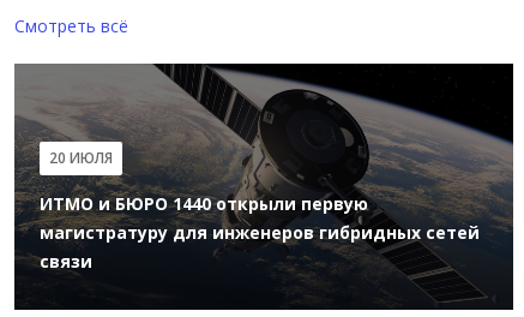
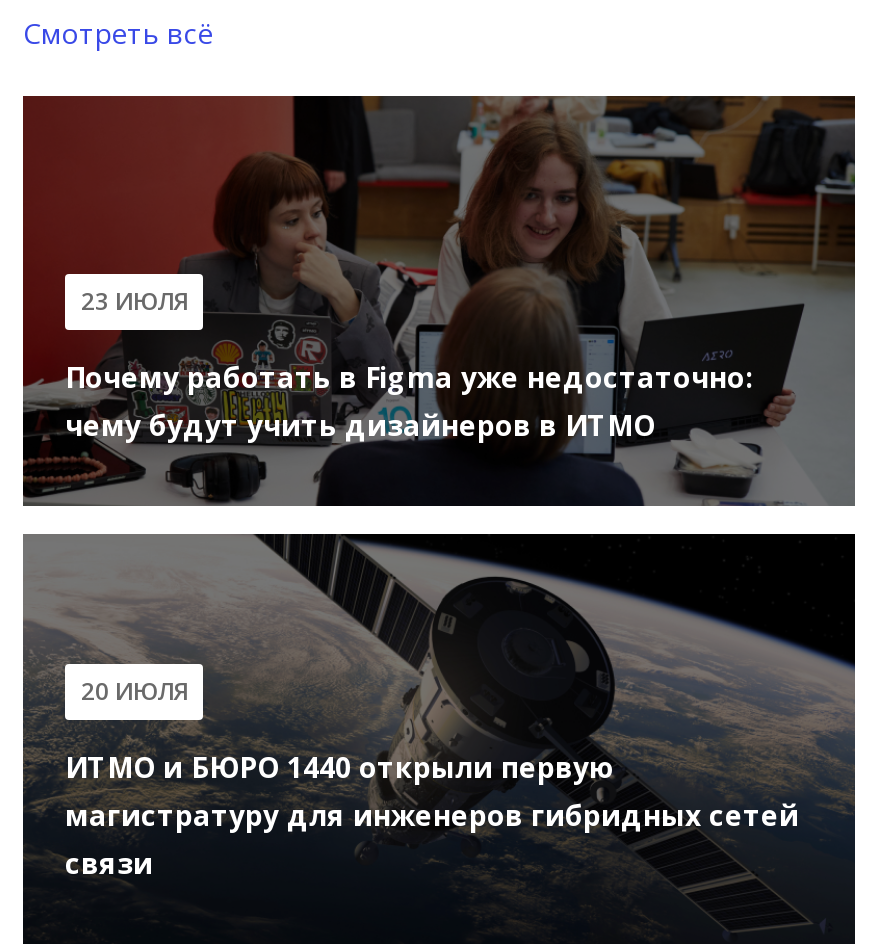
+ [image]
+ 23 ИЮЛЯ
+ Почему работать в Figma уже недостаточно:
+ чему будут учить дизайнеров в ИТМО
